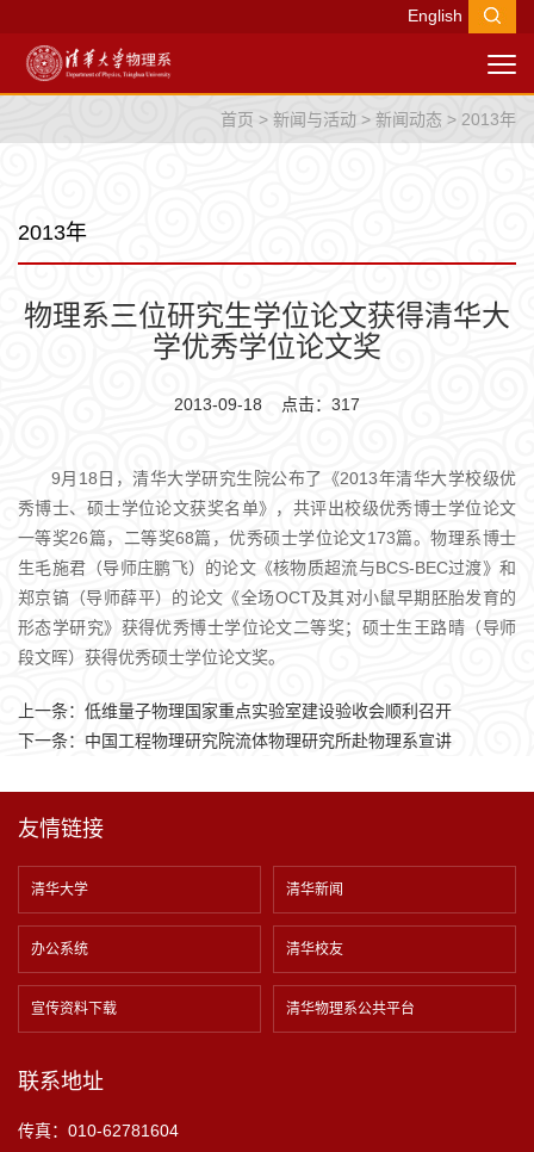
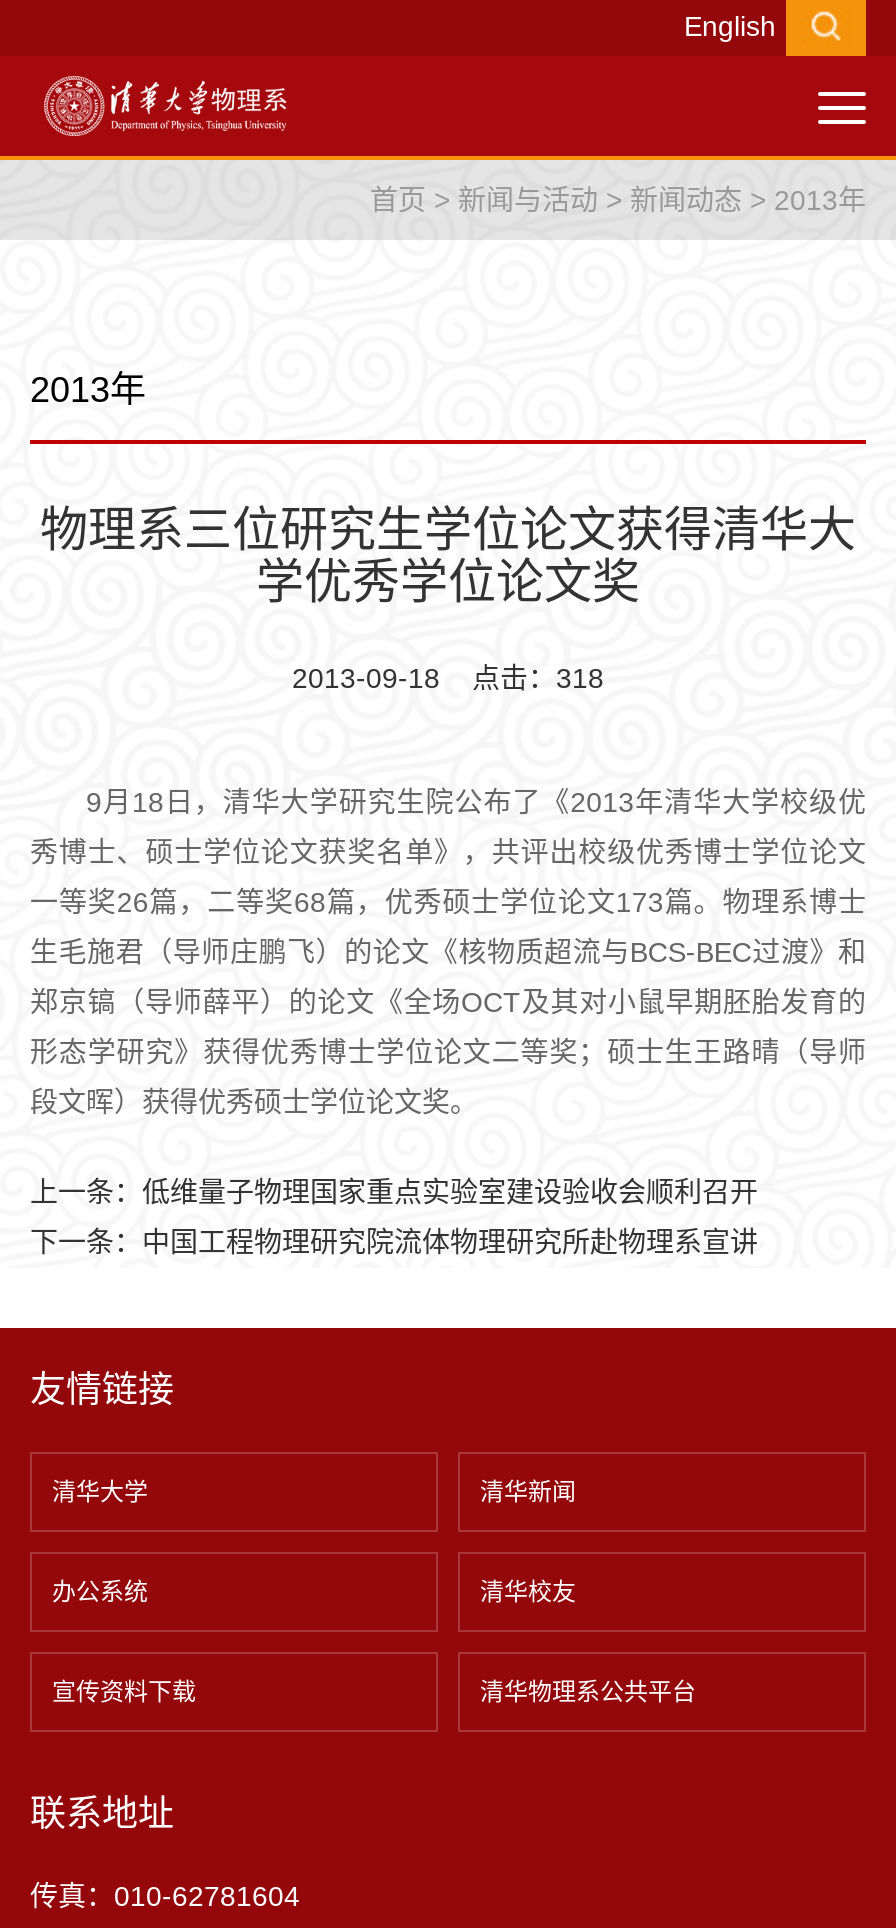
- 2013-09-18 点击：317
+ 2013-09-18 点击：318
